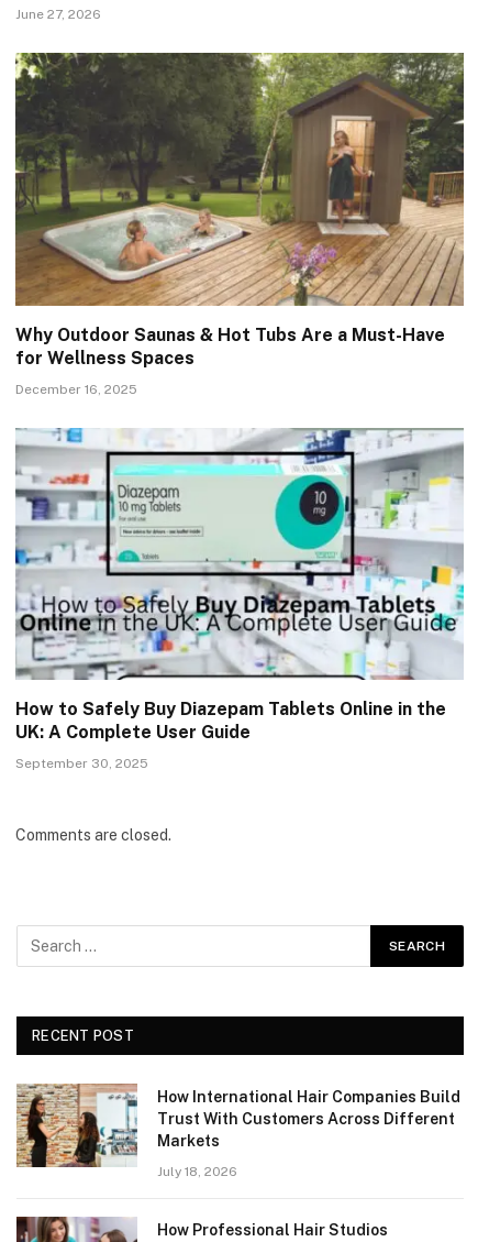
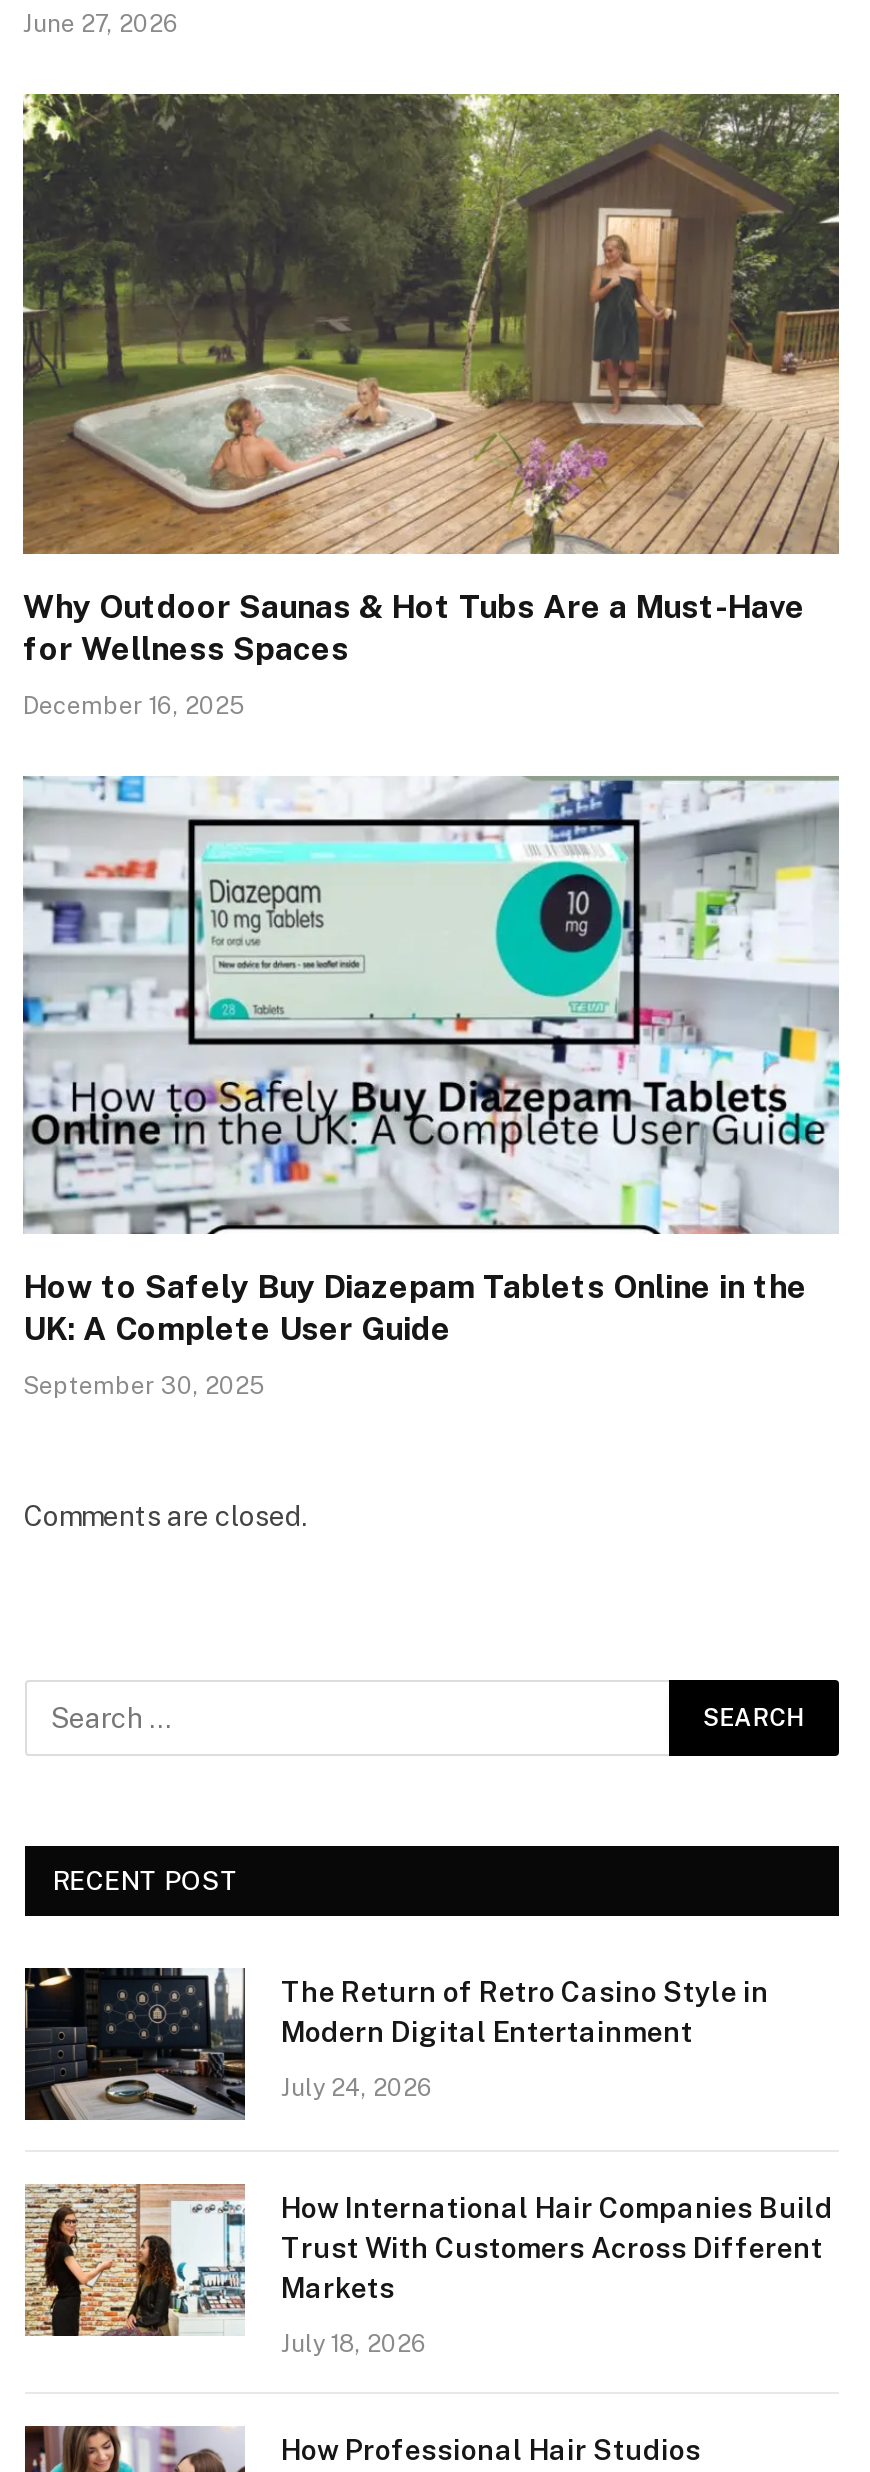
+ [image]
+ The Return of Retro Casino Style in
+ Modern Digital Entertainment
+ July 24, 2026
